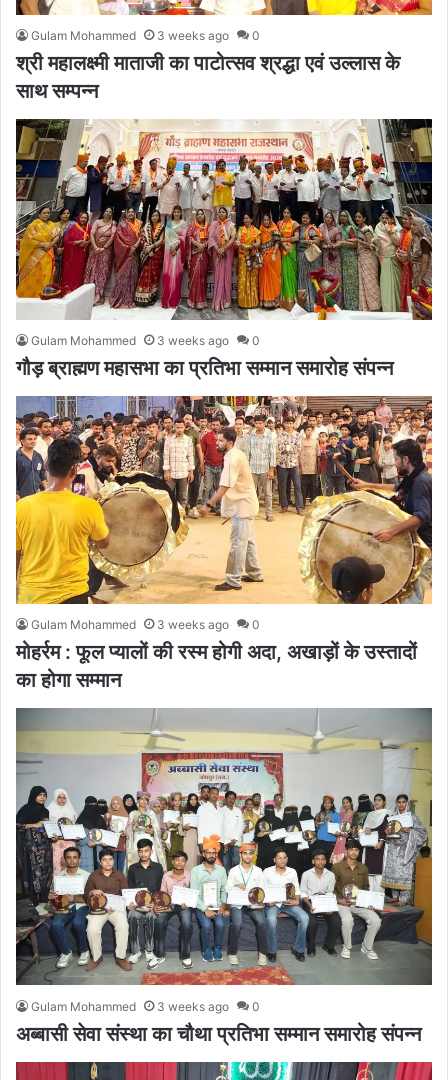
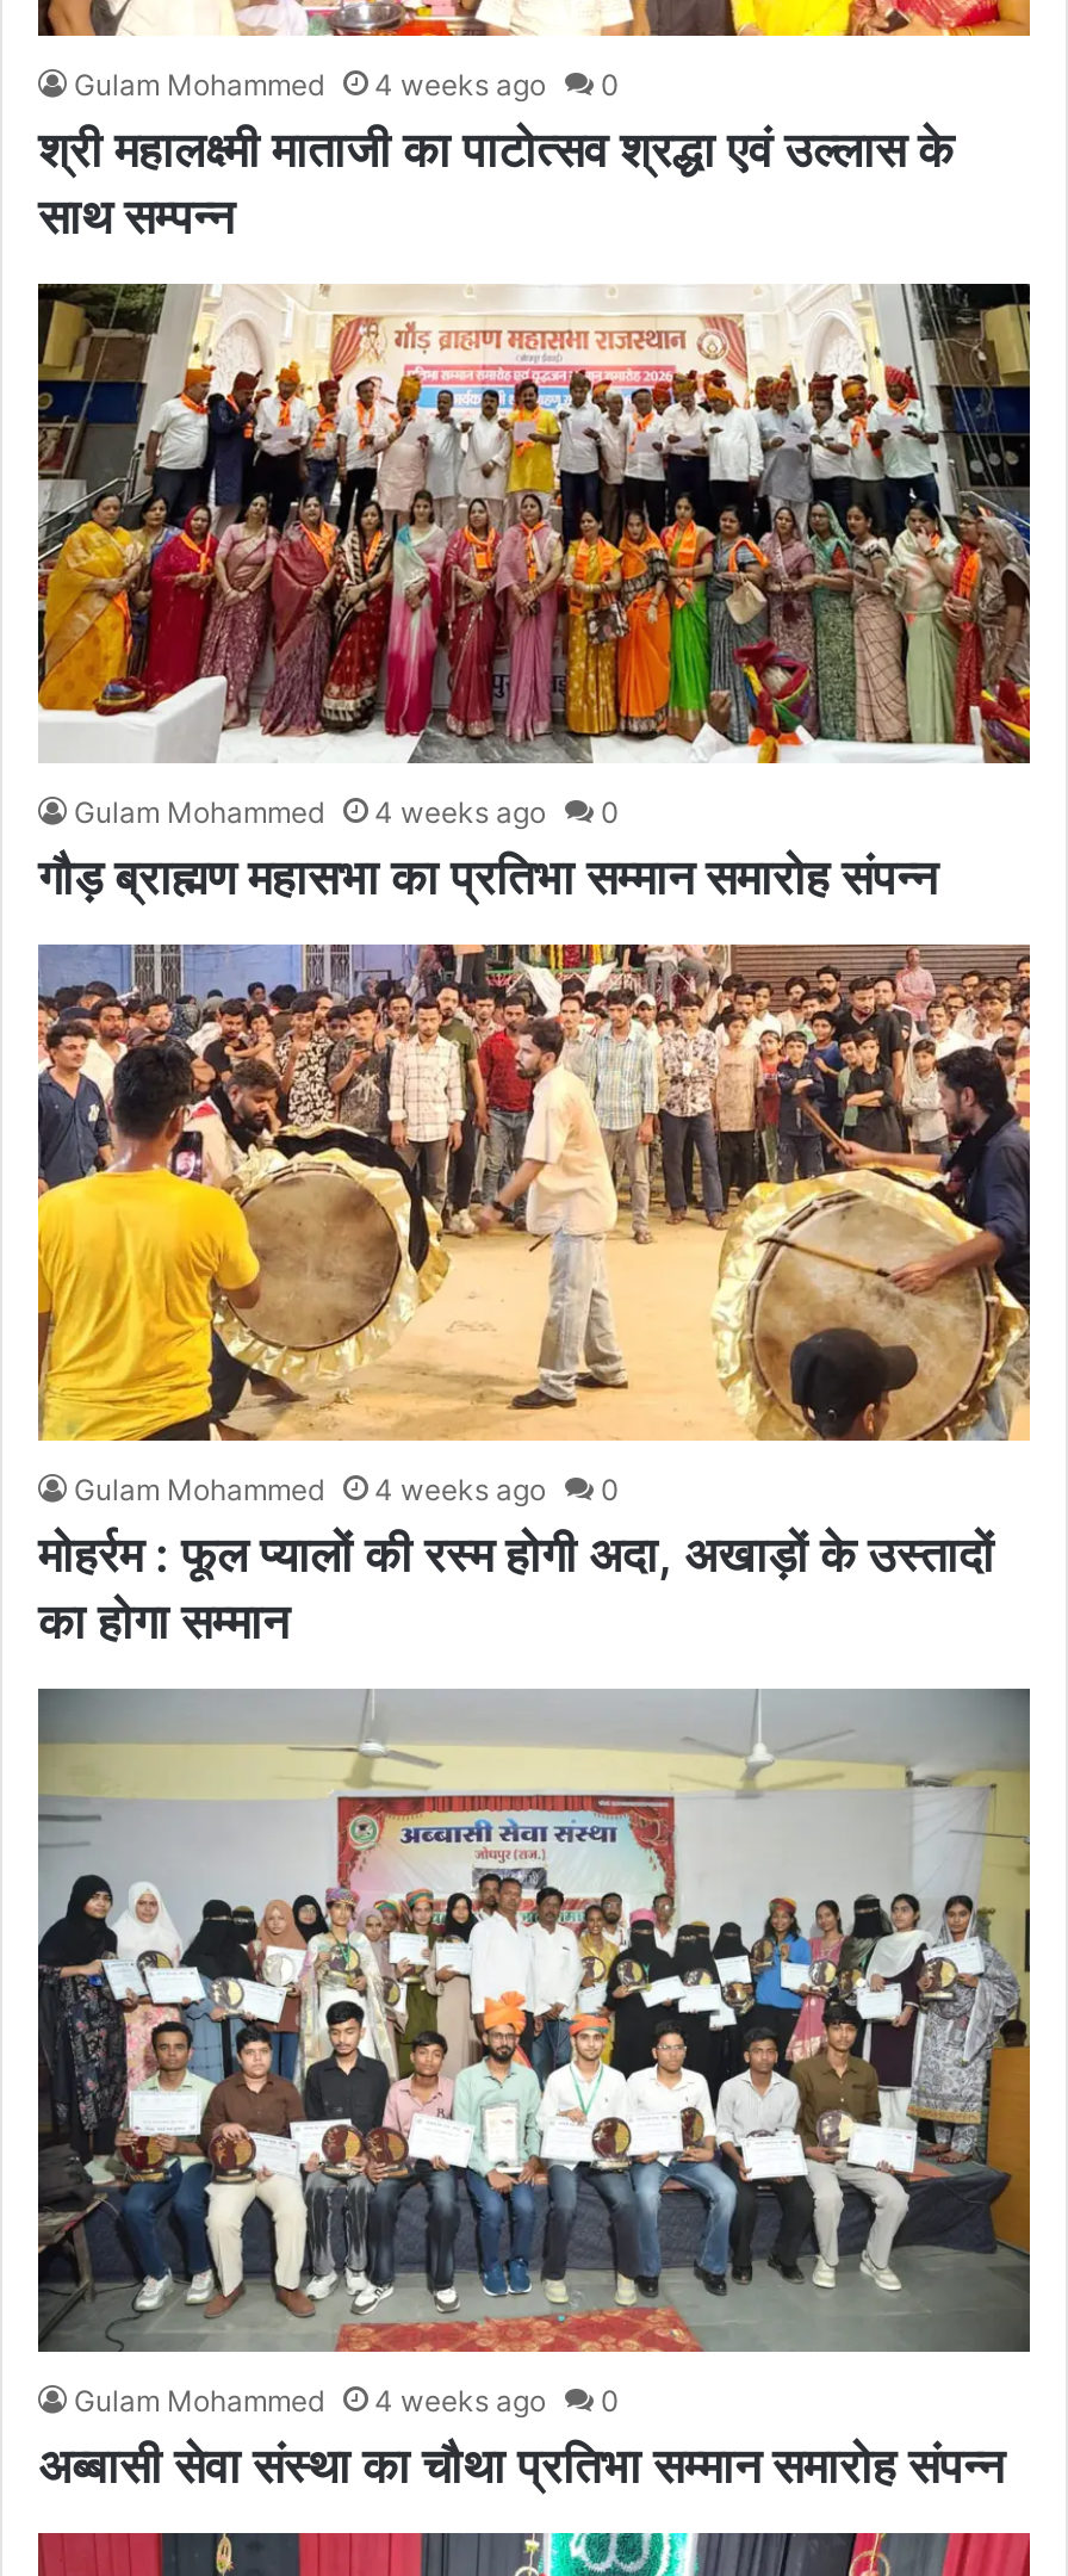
- Gulam Mohammed 3 weeks ago 0
+ Gulam Mohammed 4 weeks ago 0

- Gulam Mohammed 3 weeks ago 0
+ Gulam Mohammed 4 weeks ago 0

- Gulam Mohammed 3 weeks ago 0
+ Gulam Mohammed 4 weeks ago 0

- Gulam Mohammed 3 weeks ago 0
+ Gulam Mohammed 4 weeks ago 0
